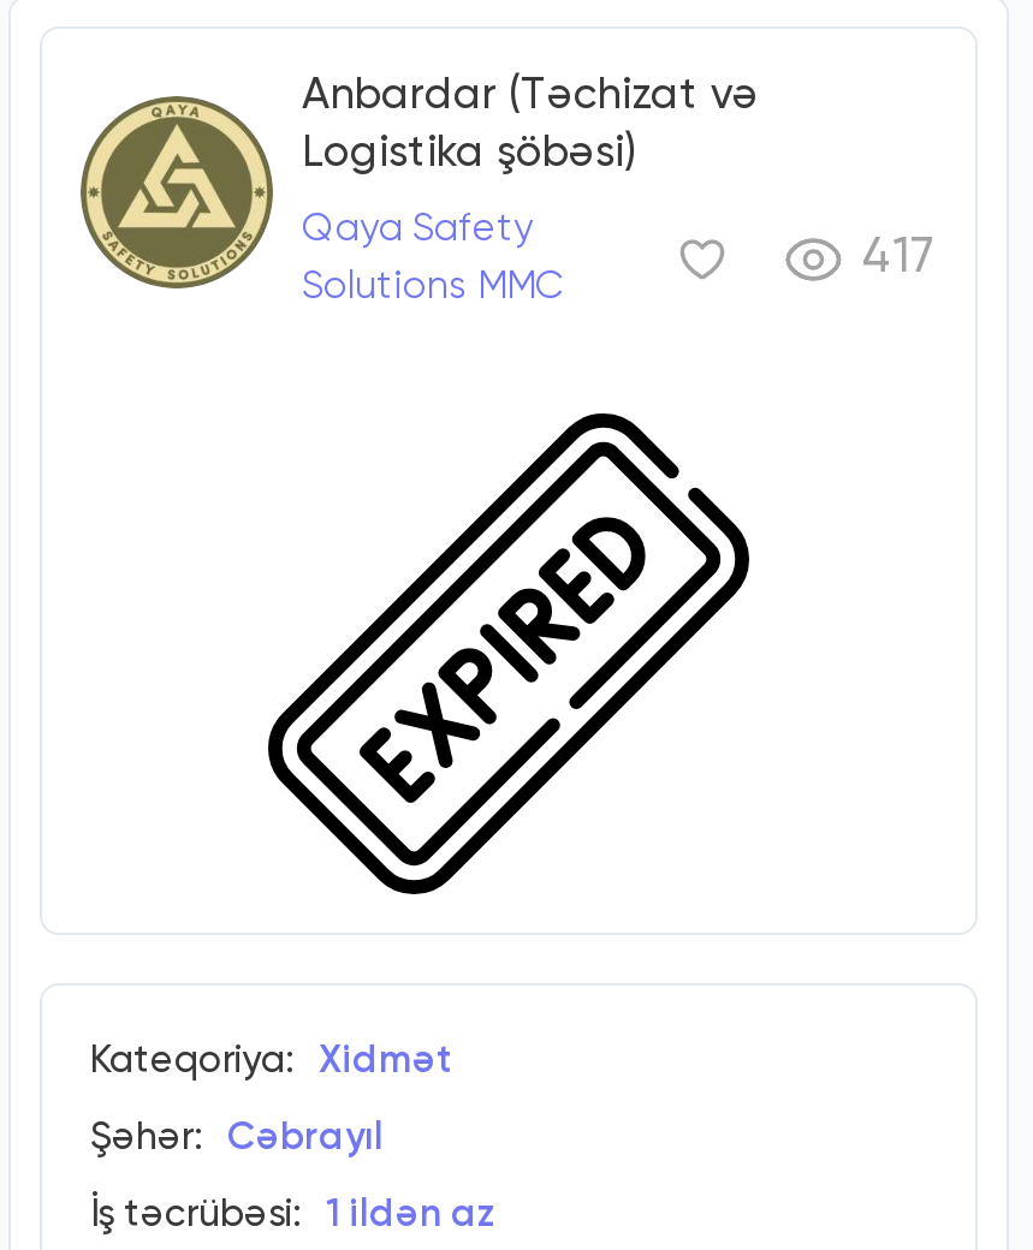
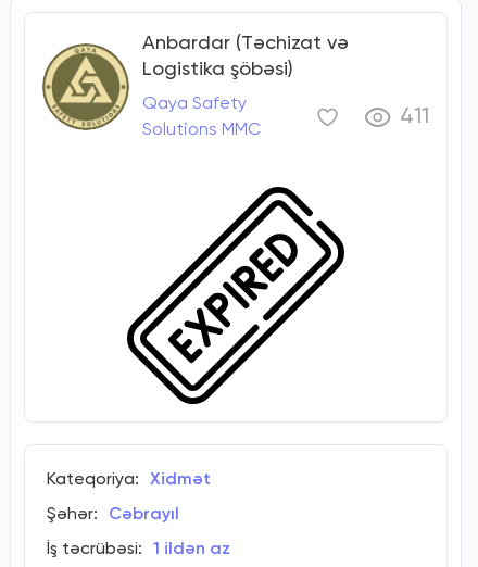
- 417
+ 411
